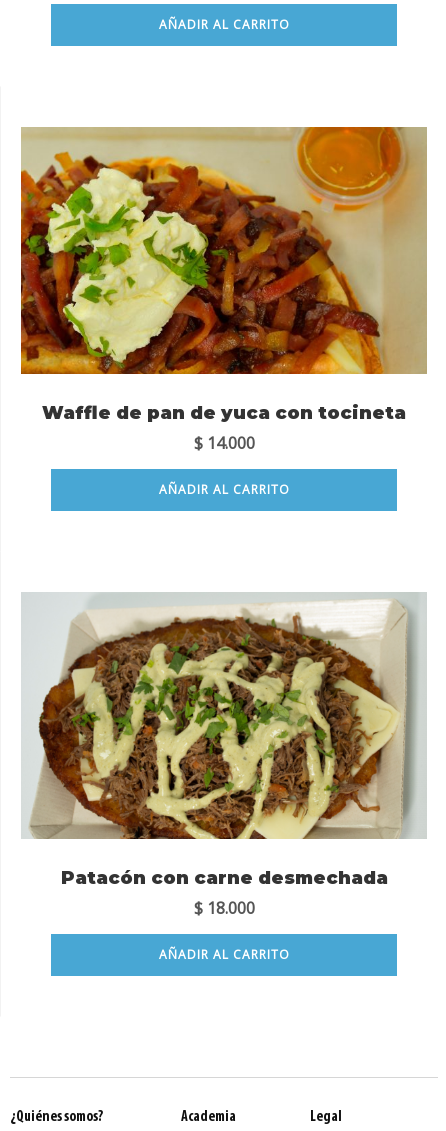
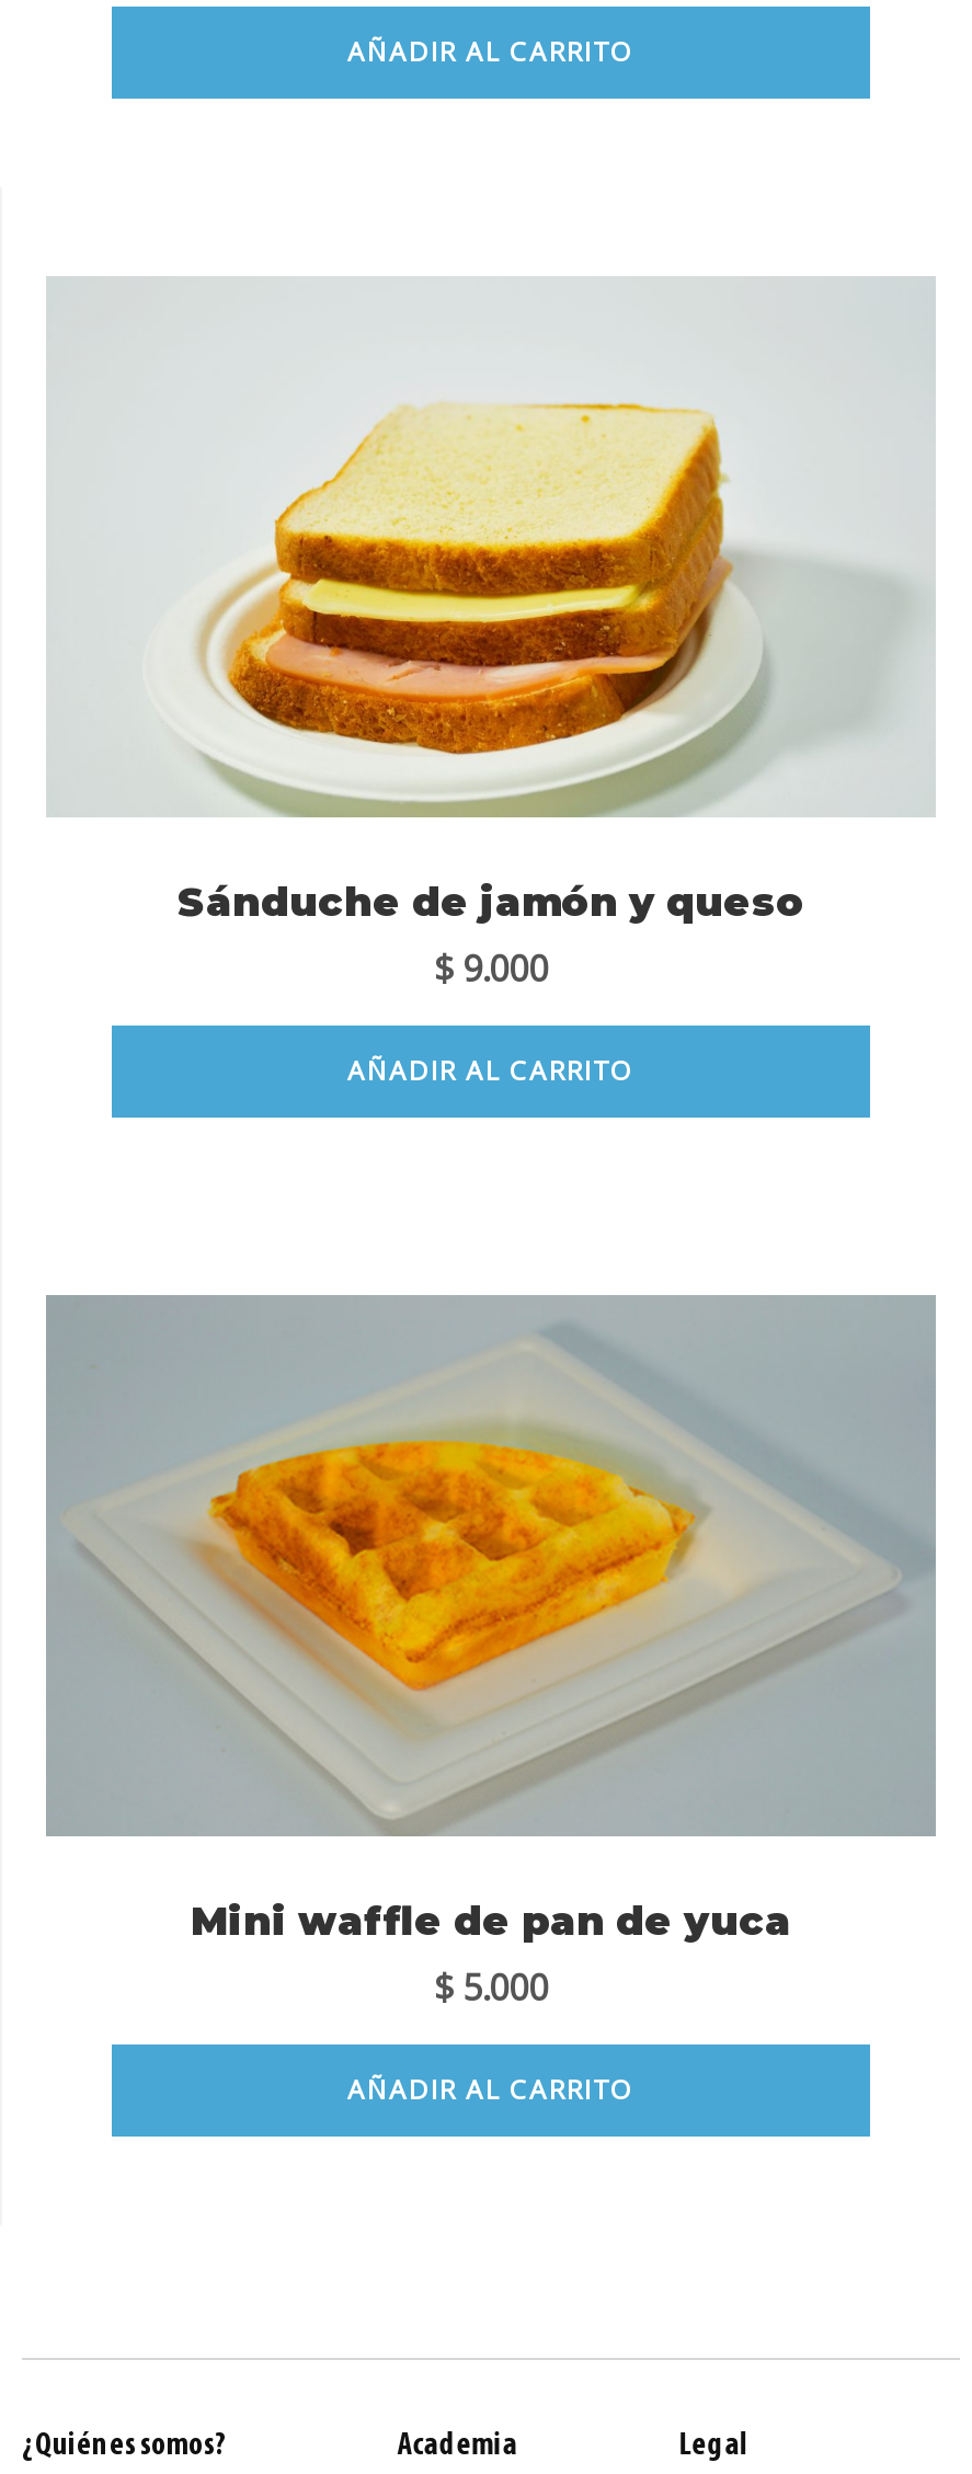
- [image]
- Waffle de pan de yuca con tocineta
- $14.000
+ [image]
+ Sánduche de jamón y queso
+ $9.000

- [image]
- Patacón con carne desmechada
- $18.000
+ [image]
+ Mini waffle de pan de yuca
+ $5.000
